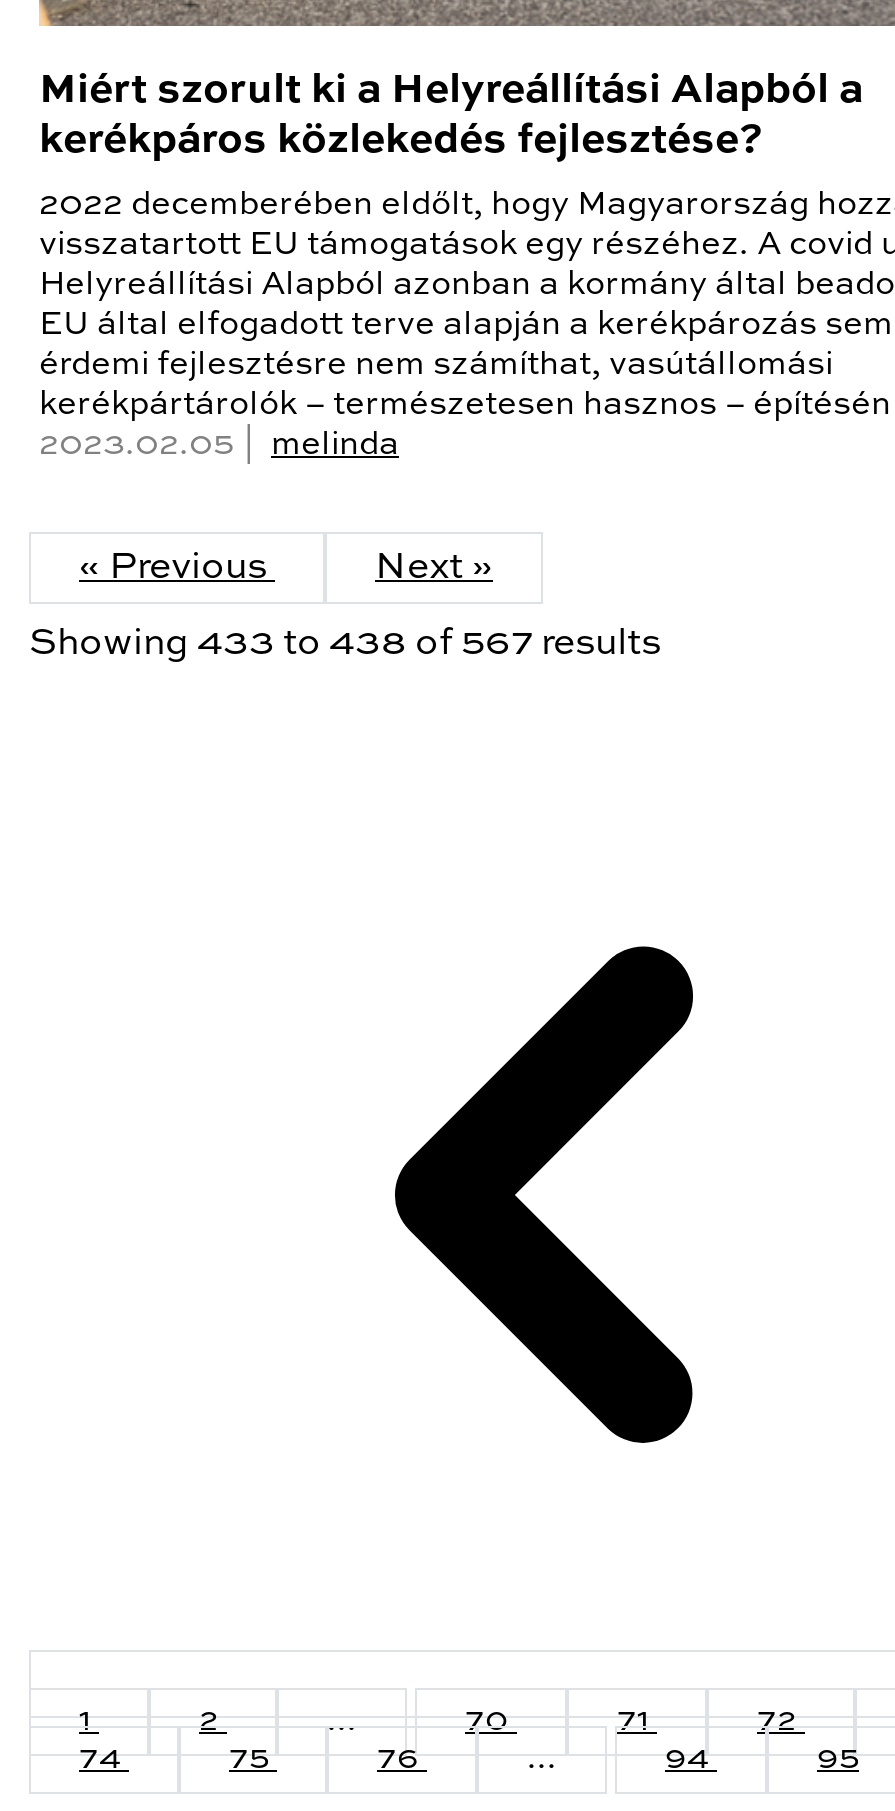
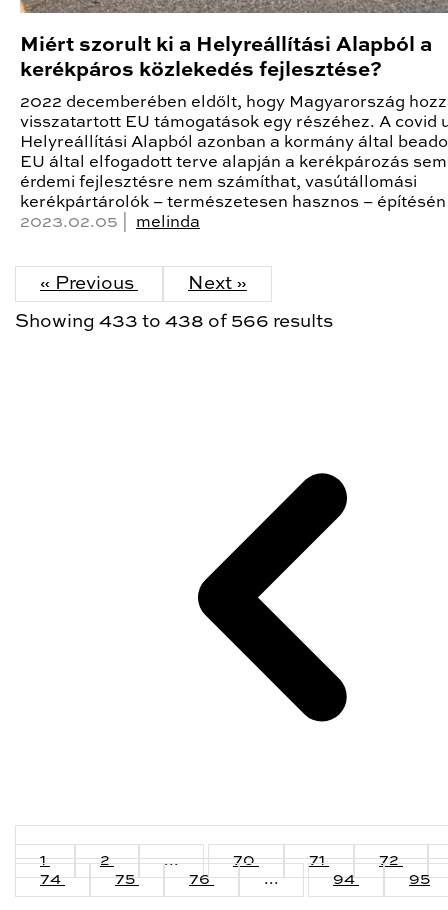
- Showing 433 to 438 of 567 results
+ Showing 433 to 438 of 566 results
